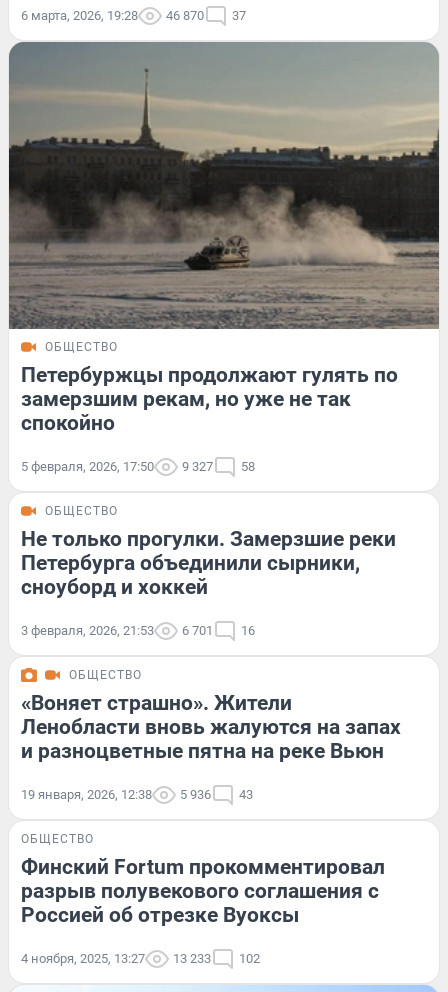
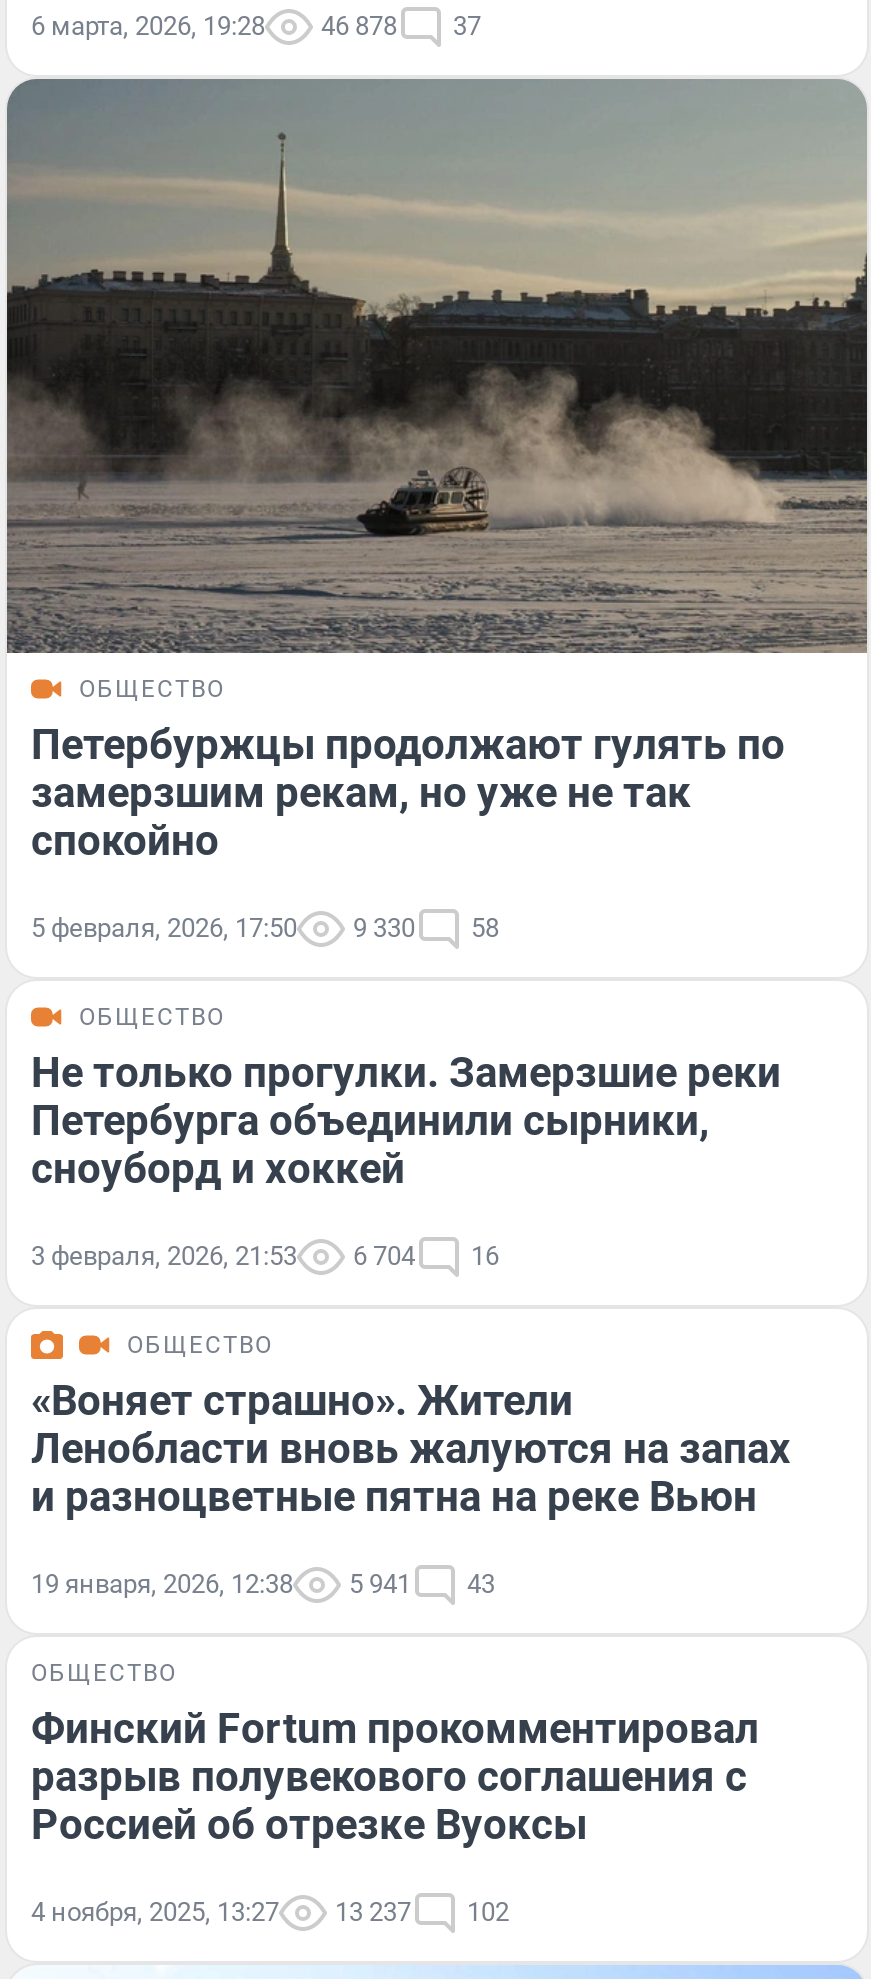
- 6 марта, 2026, 19:28 46 870 37
+ 6 марта, 2026, 19:28 46 878 37

- 5 февраля, 2026, 17:50 9 327 58
+ 5 февраля, 2026, 17:50 9 330 58

- 3 февраля, 2026, 21:53 6 701 16
+ 3 февраля, 2026, 21:53 6 704 16

- 19 января, 2026, 12:38 5 936 43
+ 19 января, 2026, 12:38 5 941 43

- 4 ноября, 2025, 13:27 13 233 102
+ 4 ноября, 2025, 13:27 13 237 102
